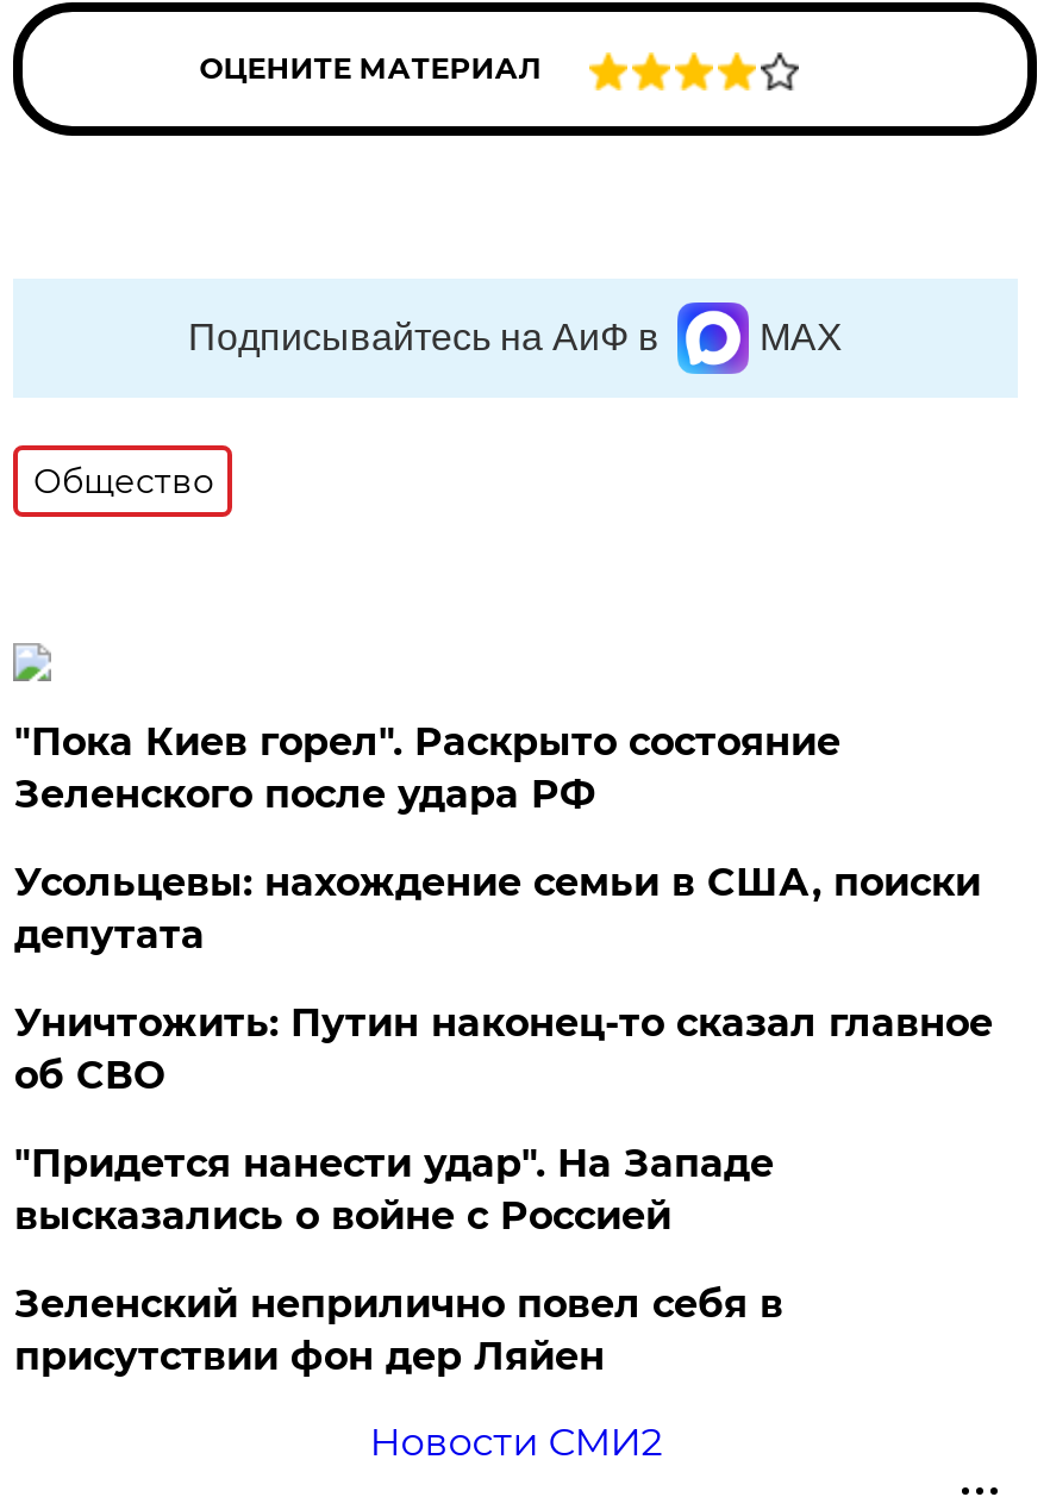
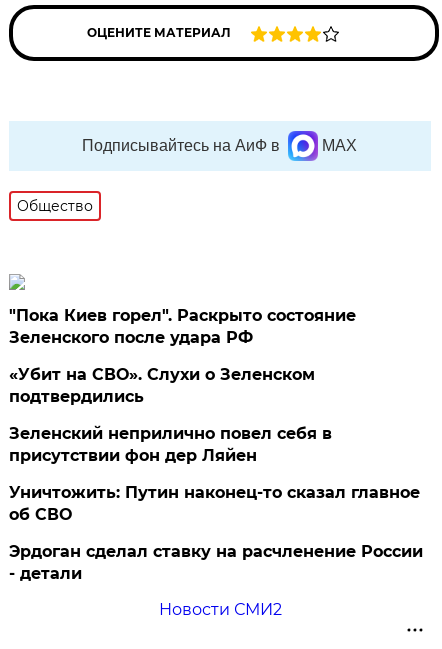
- Усольцевы: нахождение семьи в США, поиски
- депутата
- "Придется нанести удар". На Западе
- высказались о войне с Россией
+ «Убит на СВО». Слухи о Зеленском
+ подтвердились

moved down: Уничтожить: Путин наконец-то сказал главное | об СВО

moved up: Зеленский неприлично повел cебя в | присутствии фон дер Ляйен

+ Эрдоган сделал ставку на расчленение России
+ - детали
